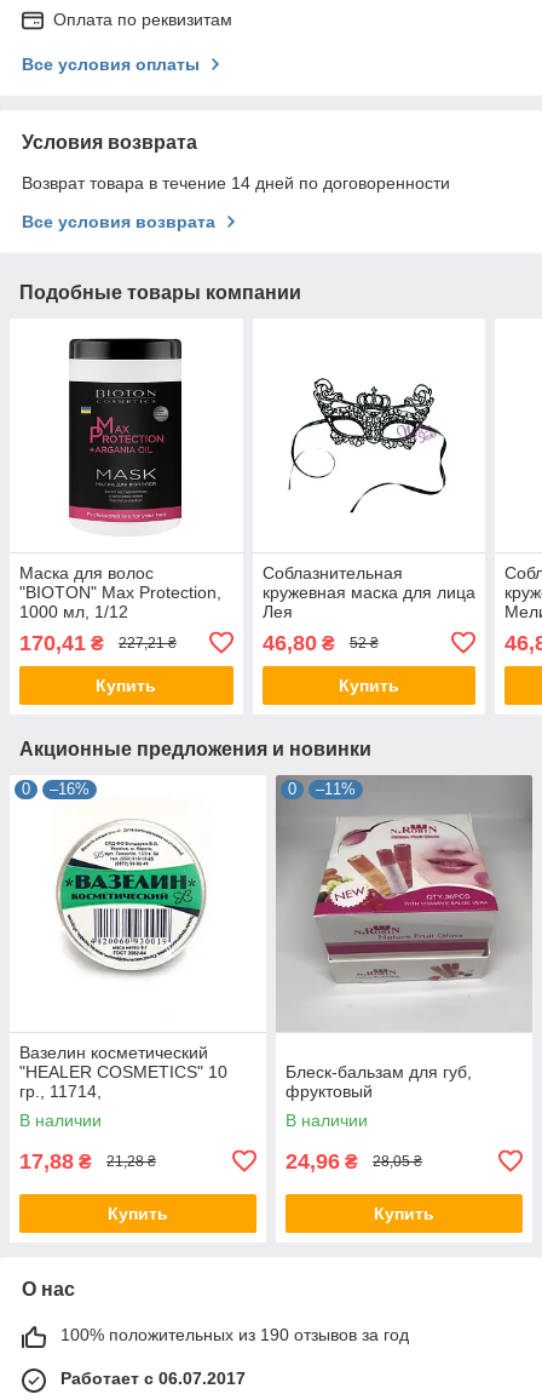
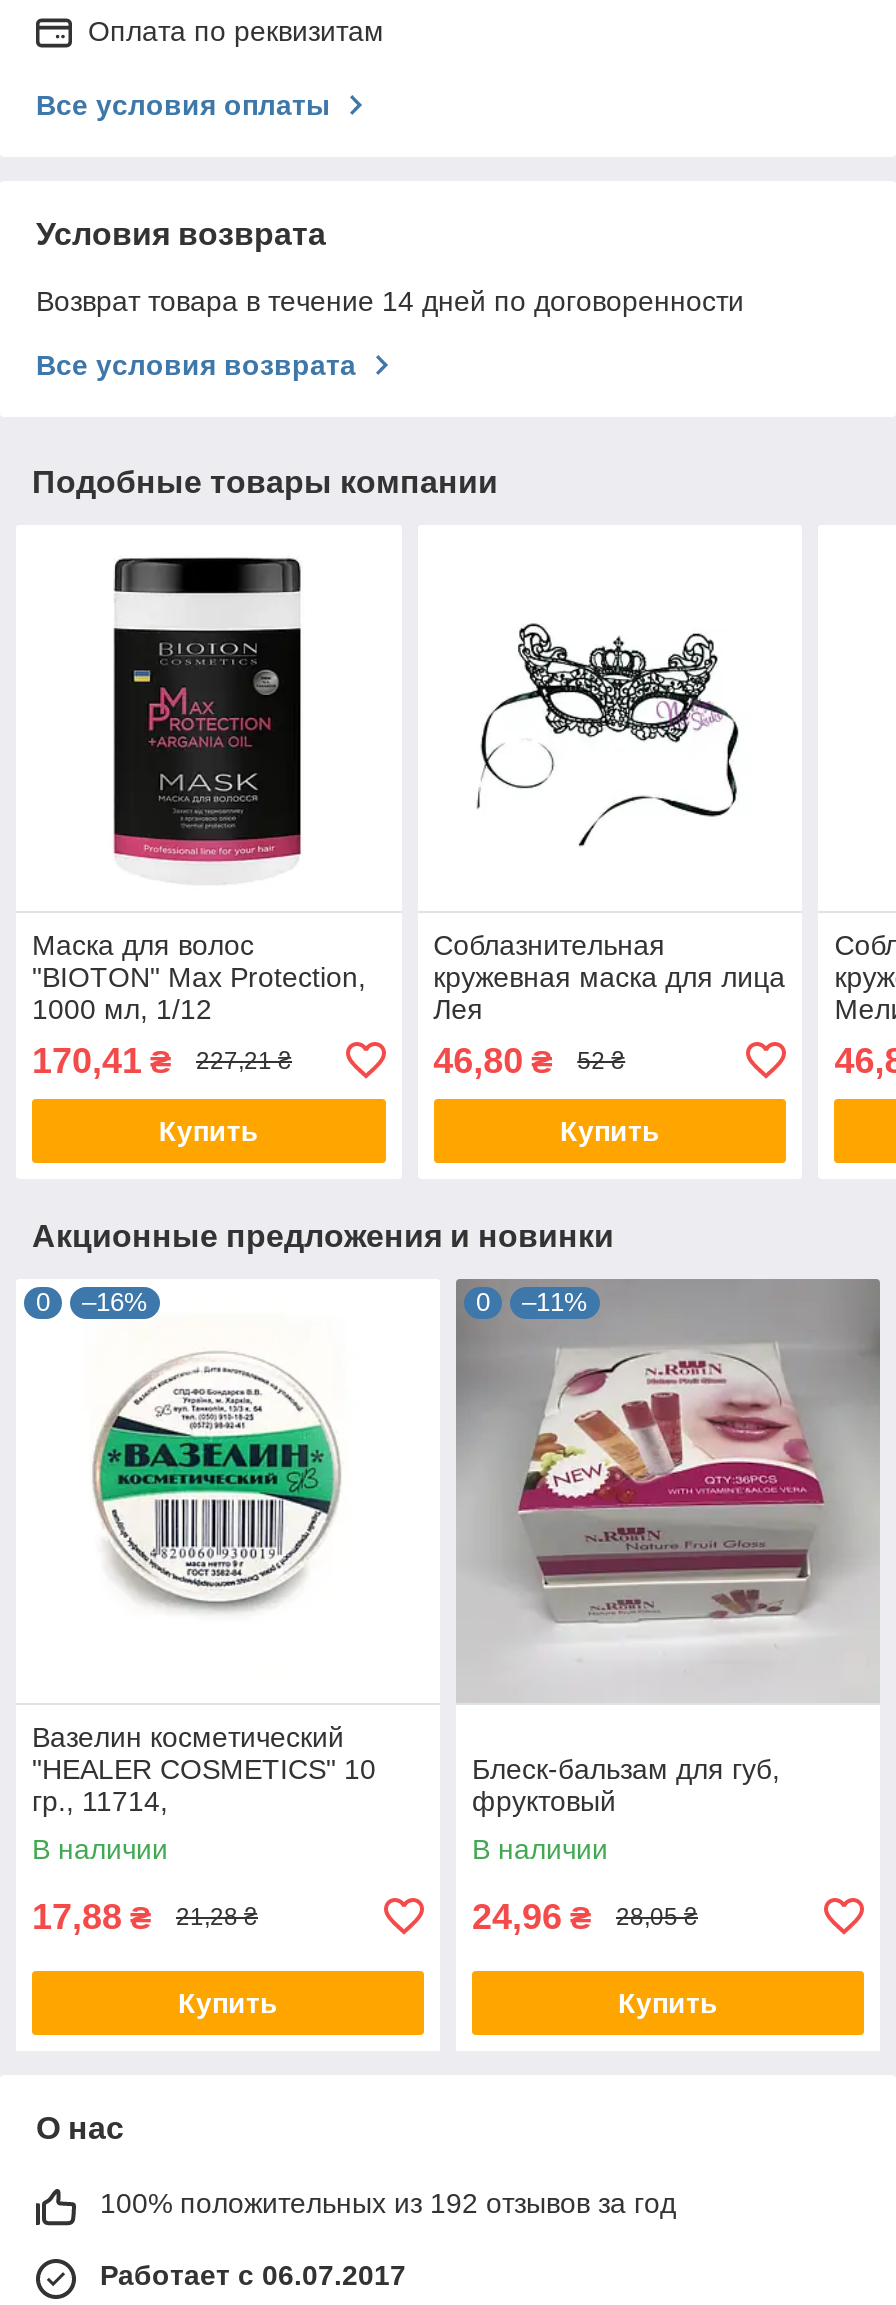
- 100% положительных из 190 отзывов за год
+ 100% положительных из 192 отзывов за год
